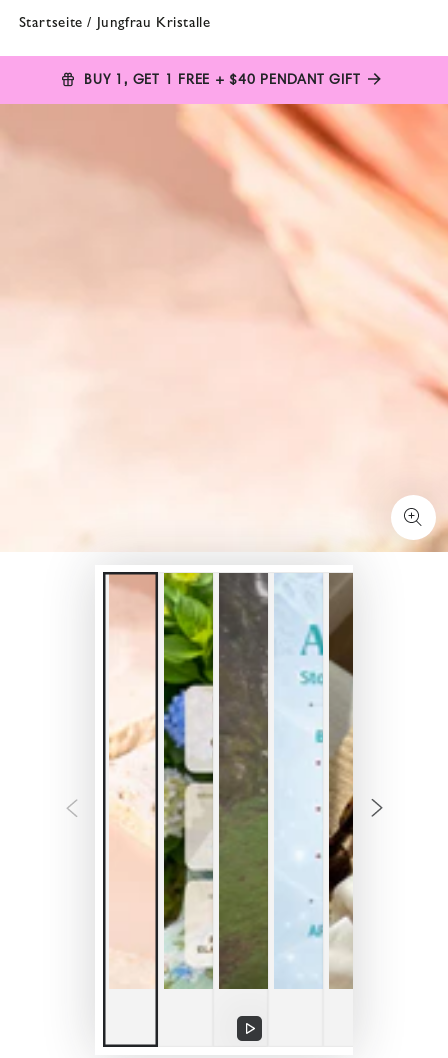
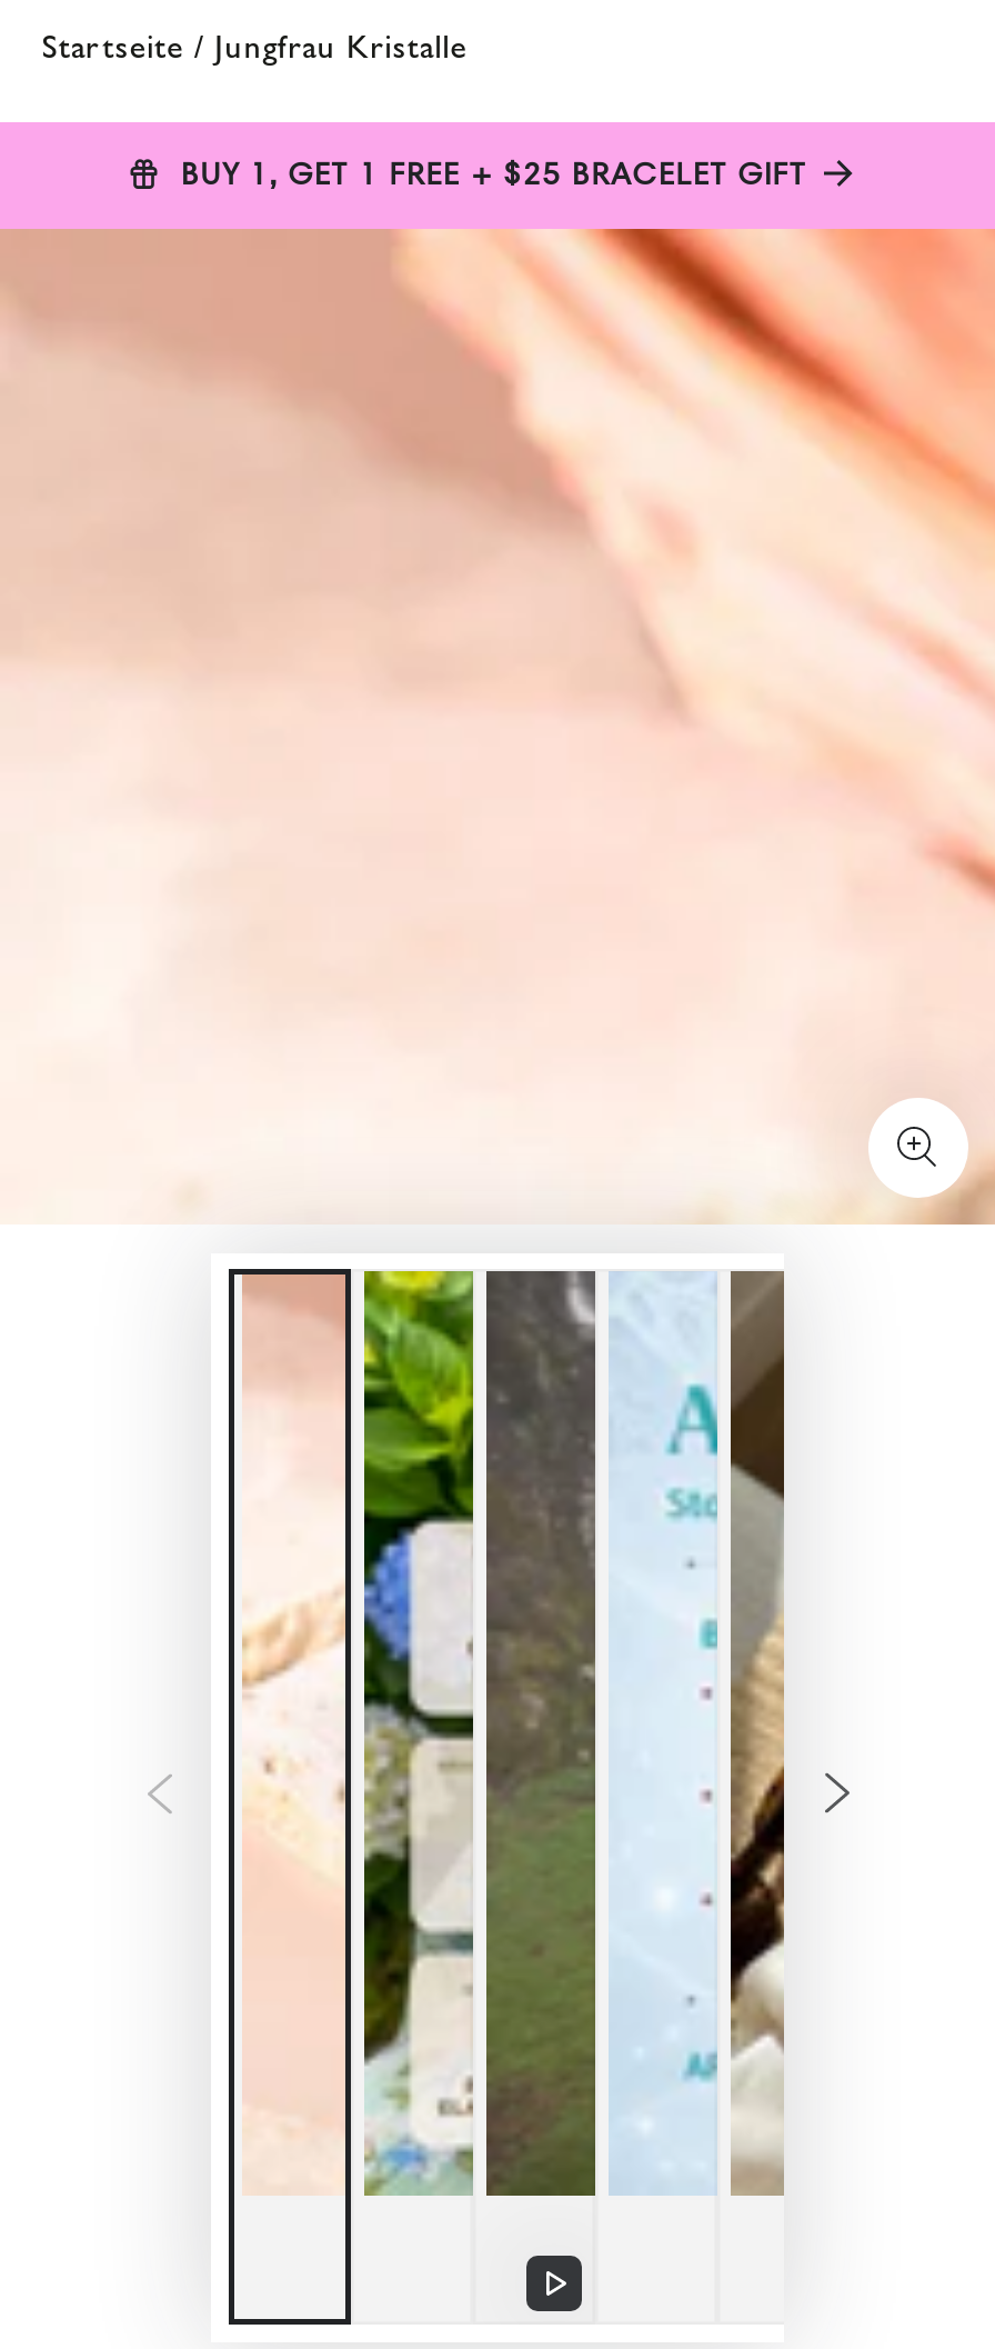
- BUY 1, GET 1 FREE + $40 PENDANT GIFT
+ BUY 1, GET 1 FREE + $25 BRACELET GIFT
